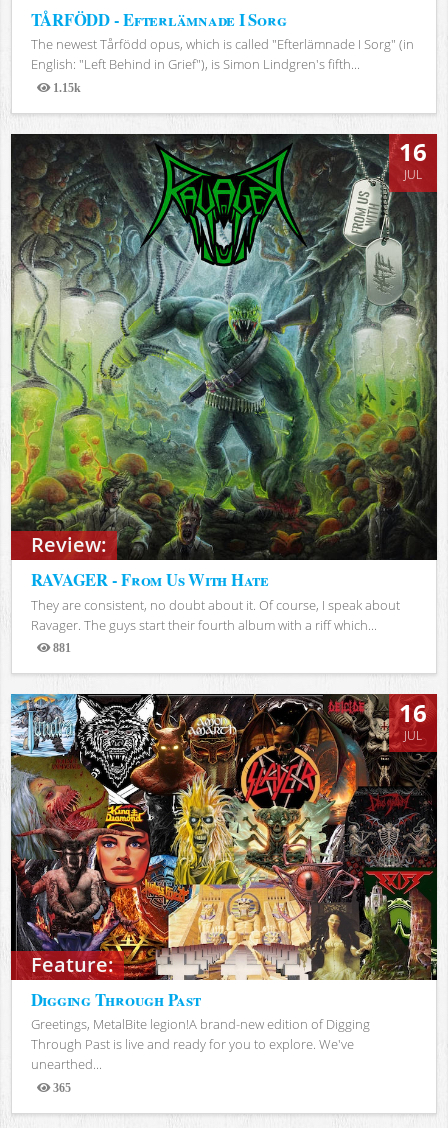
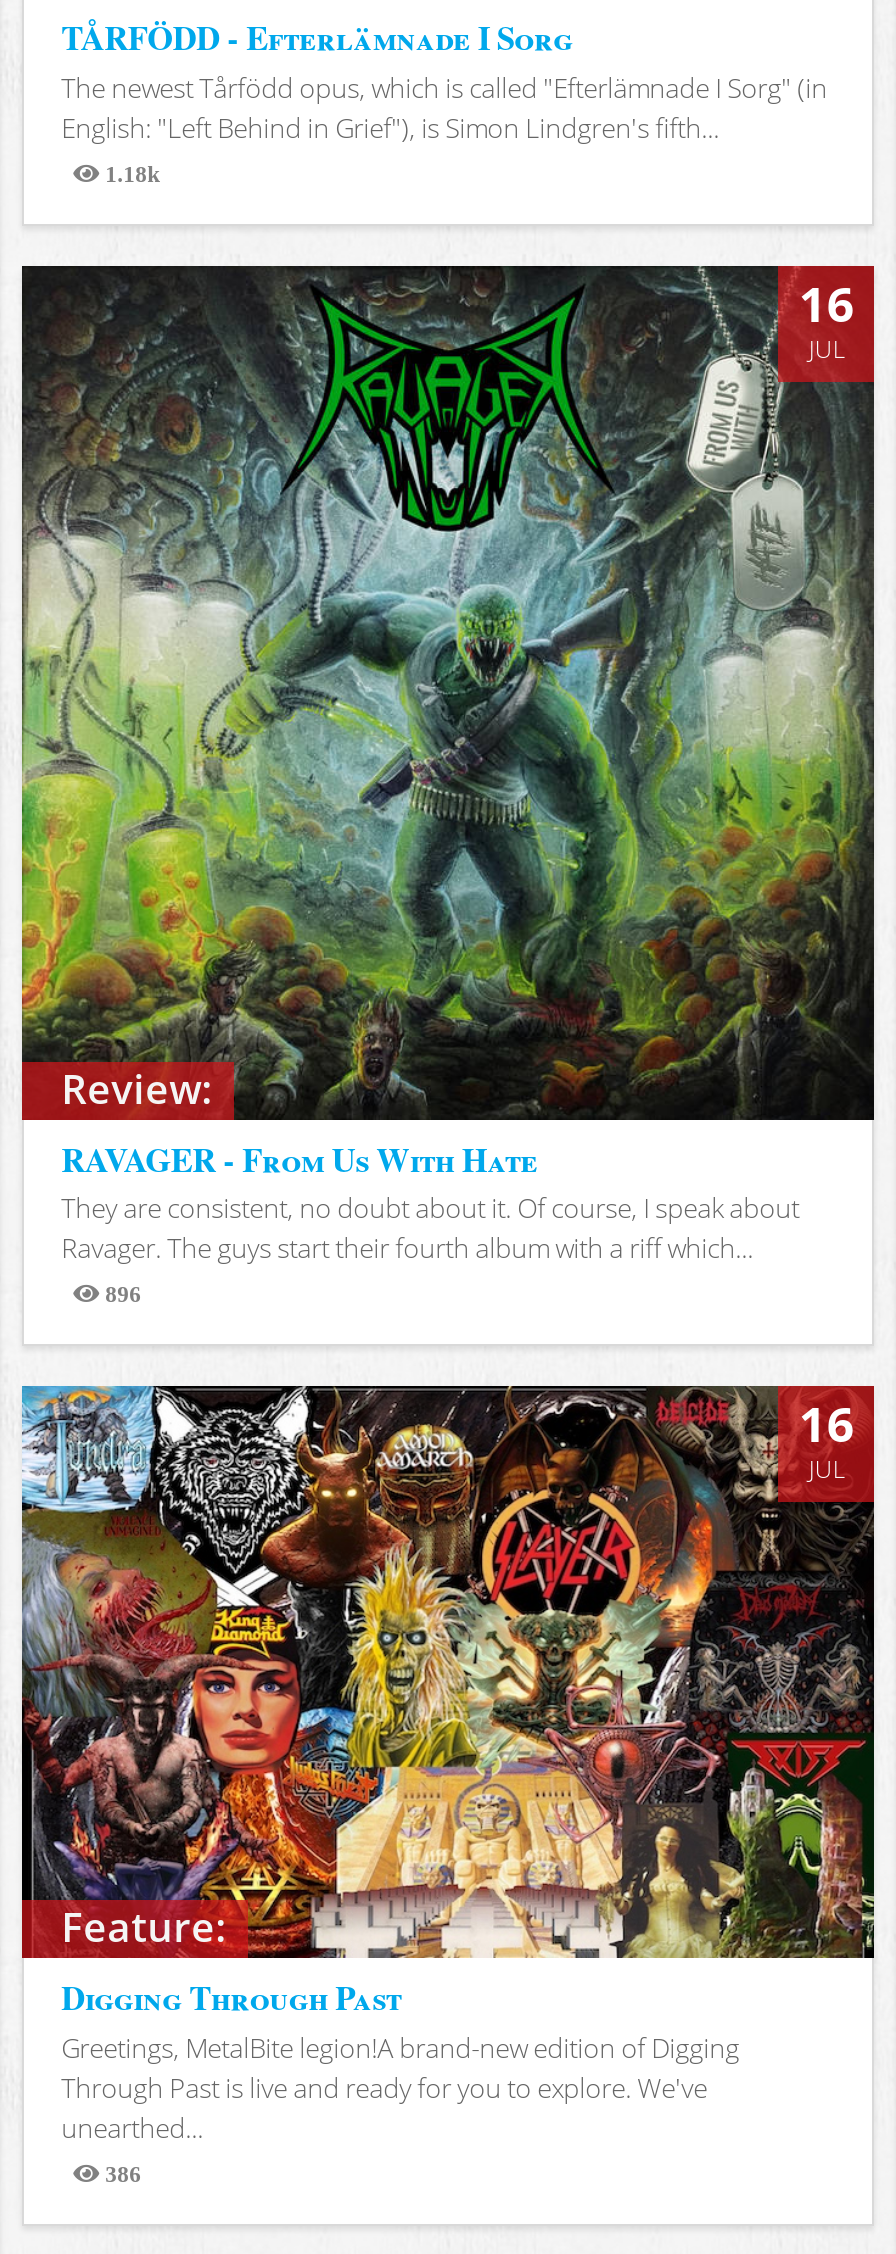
- 1.15k
+ 1.18k

- 881
+ 896

- 365
+ 386
